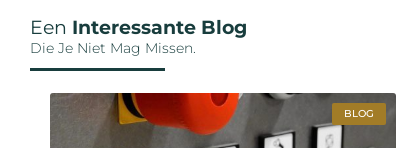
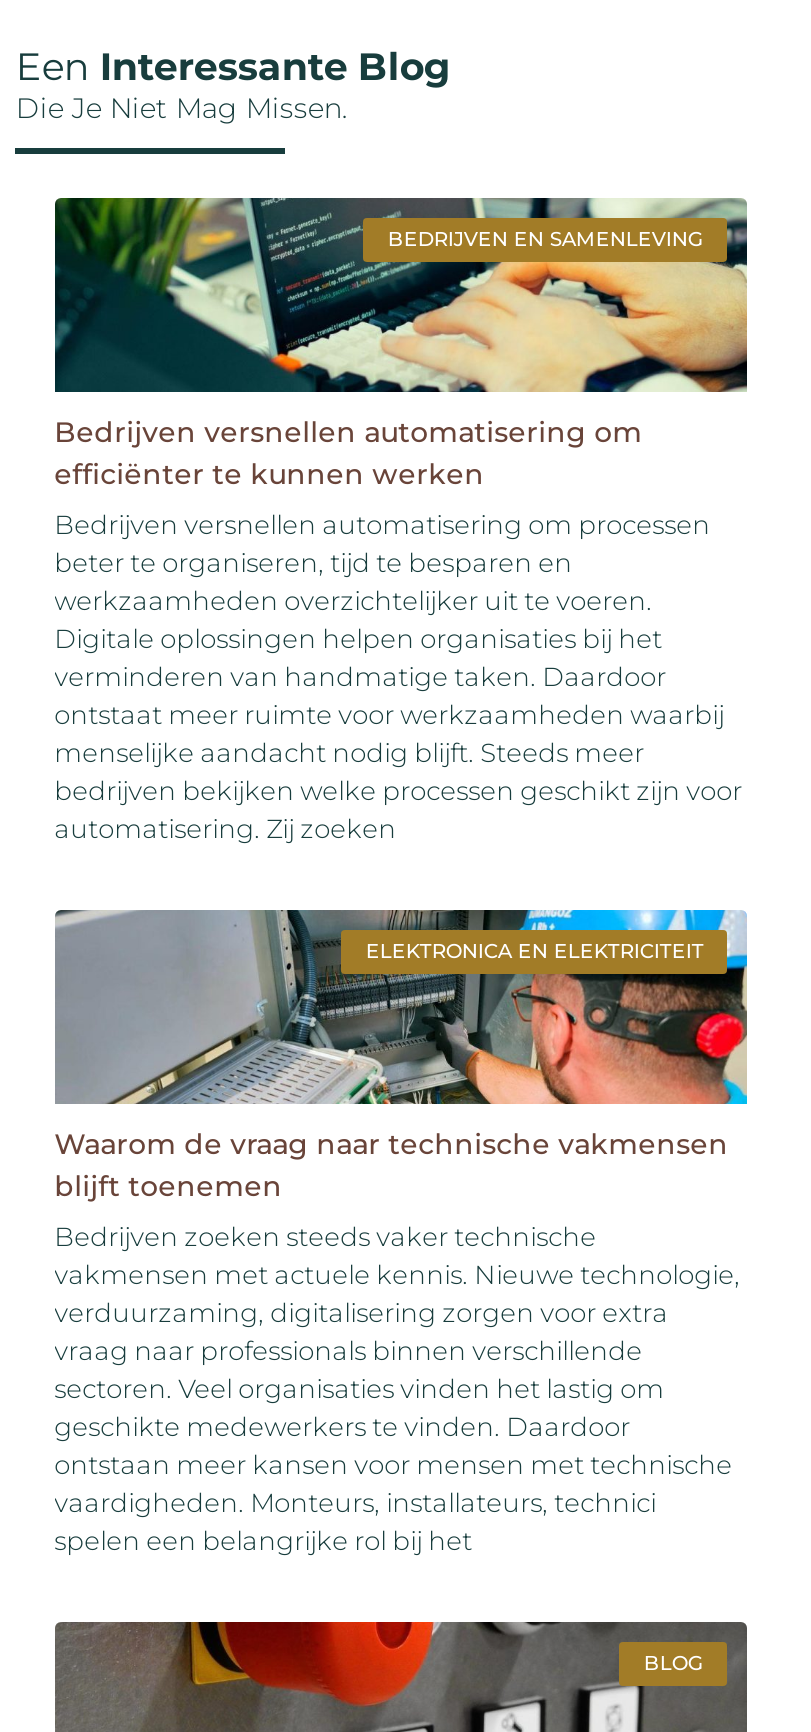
+ [image]
+ BEDRIJVEN EN SAMENLEVING

+ Bedrijven versnellen automatisering om
+ efficiënter te kunnen werken
+ Bedrijven versnellen automatisering om processen
+ beter te organiseren, tijd te besparen en
+ werkzaamheden overzichtelijker uit te voeren.
+ Digitale oplossingen helpen organisaties bij het
+ verminderen van handmatige taken. Daardoor
+ ontstaat meer ruimte voor werkzaamheden waarbij
+ menselijke aandacht nodig blijft. Steeds meer
+ bedrijven bekijken welke processen geschikt zijn voor
+ automatisering. Zij zoeken

+ Waarom de vraag naar technische vakmensen
+ blijft toenemen
+ Bedrijven zoeken steeds vaker technische
+ vakmensen met actuele kennis. Nieuwe technologie,
+ verduurzaming, digitalisering zorgen voor extra
+ vraag naar professionals binnen verschillende
+ sectoren. Veel organisaties vinden het lastig om
+ geschikte medewerkers te vinden. Daardoor
+ ontstaan meer kansen voor mensen met technische
+ vaardigheden. Monteurs, installateurs, technici
+ spelen een belangrijke rol bij het

+ [image]
+ ELEKTRONICA EN ELEKTRICITEIT
